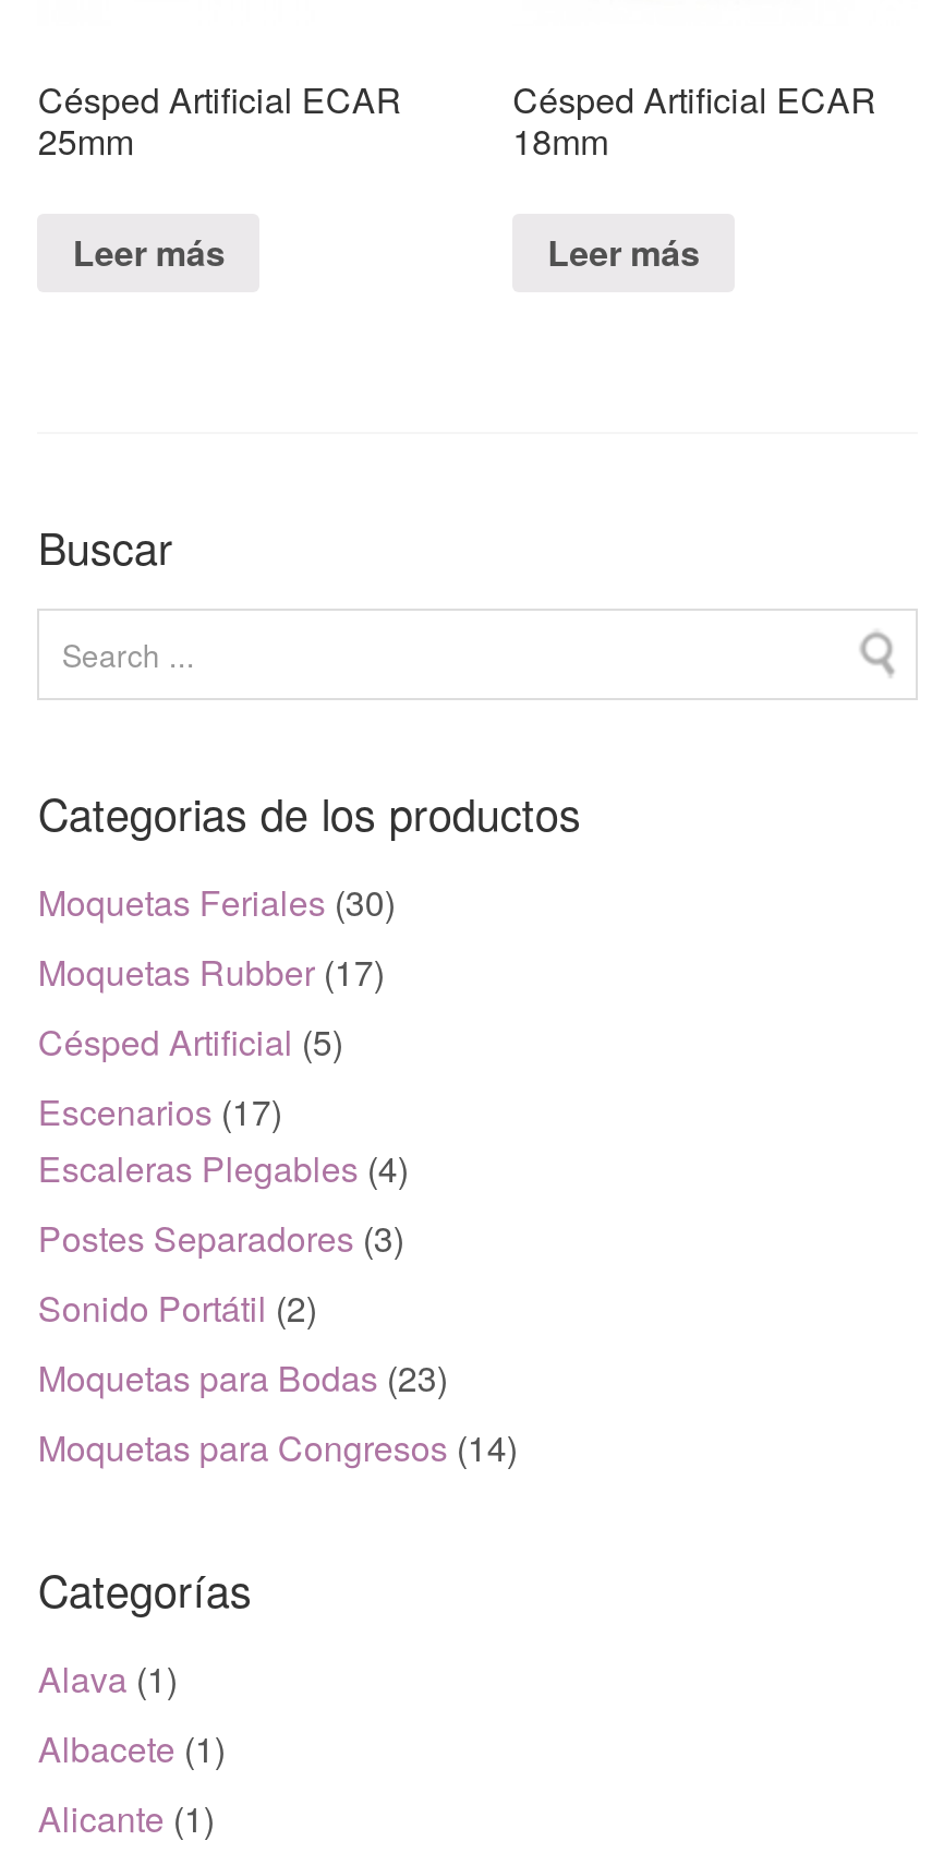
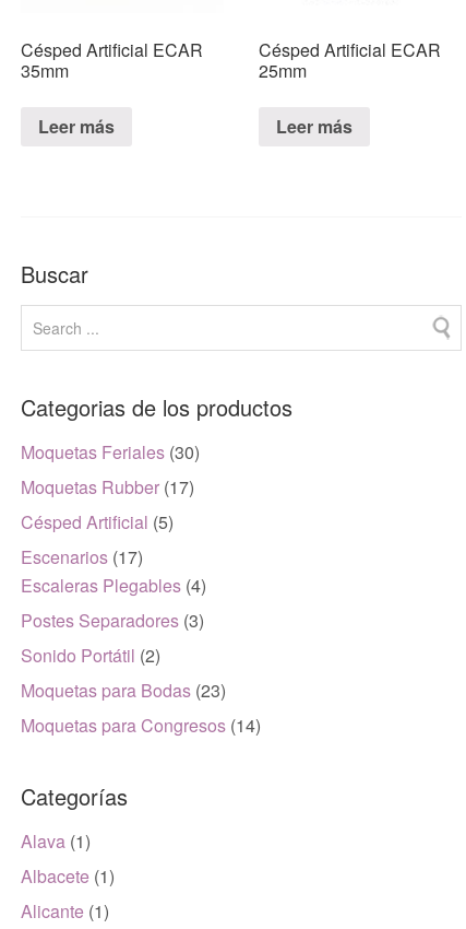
- 25mm
+ 35mm

- 18mm
+ 25mm
